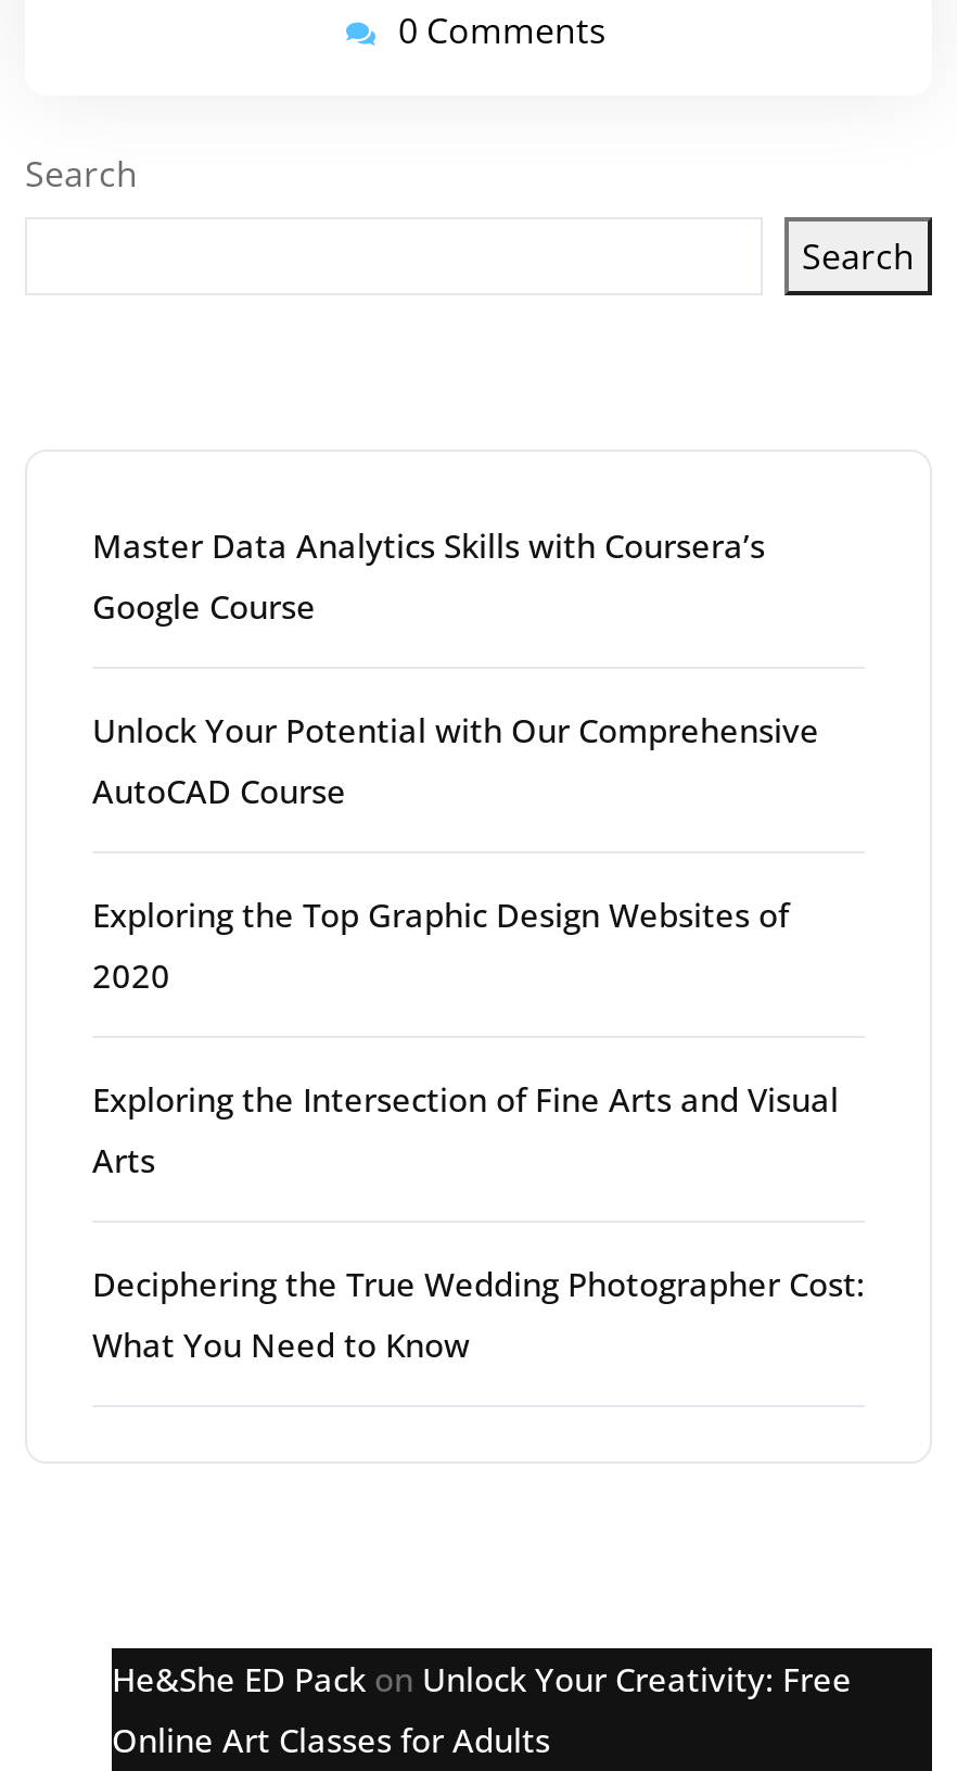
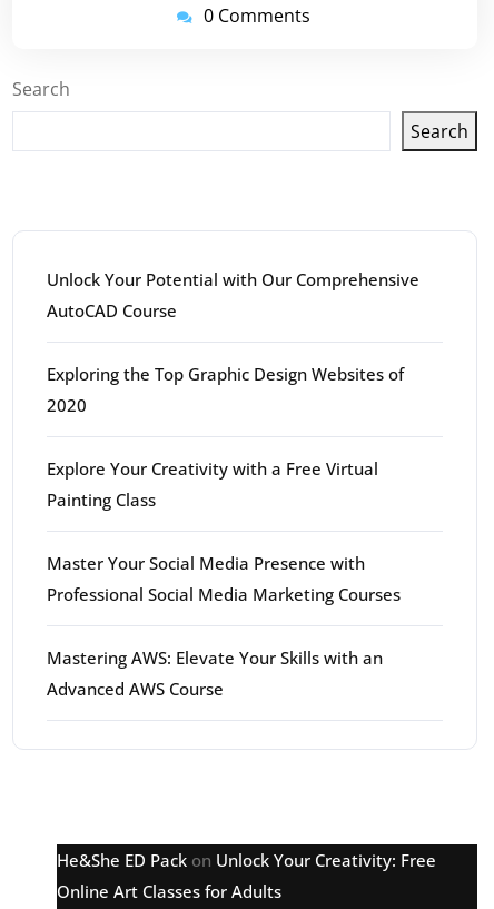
- Master Data Analytics Skills with Coursera’s
- Google Course

moved up: Unlock Your Potential with Our Comprehensive | AutoCAD Course | Exploring the Top Graphic Design Websites of | 2020

- Exploring the Intersection of Fine Arts and Visual
- Arts
- Deciphering the True Wedding Photographer Cost:
- What You Need to Know
+ Explore Your Creativity with a Free Virtual
+ Painting Class
+ Master Your Social Media Presence with
+ Professional Social Media Marketing Courses
+ Mastering AWS: Elevate Your Skills with an
+ Advanced AWS Course
